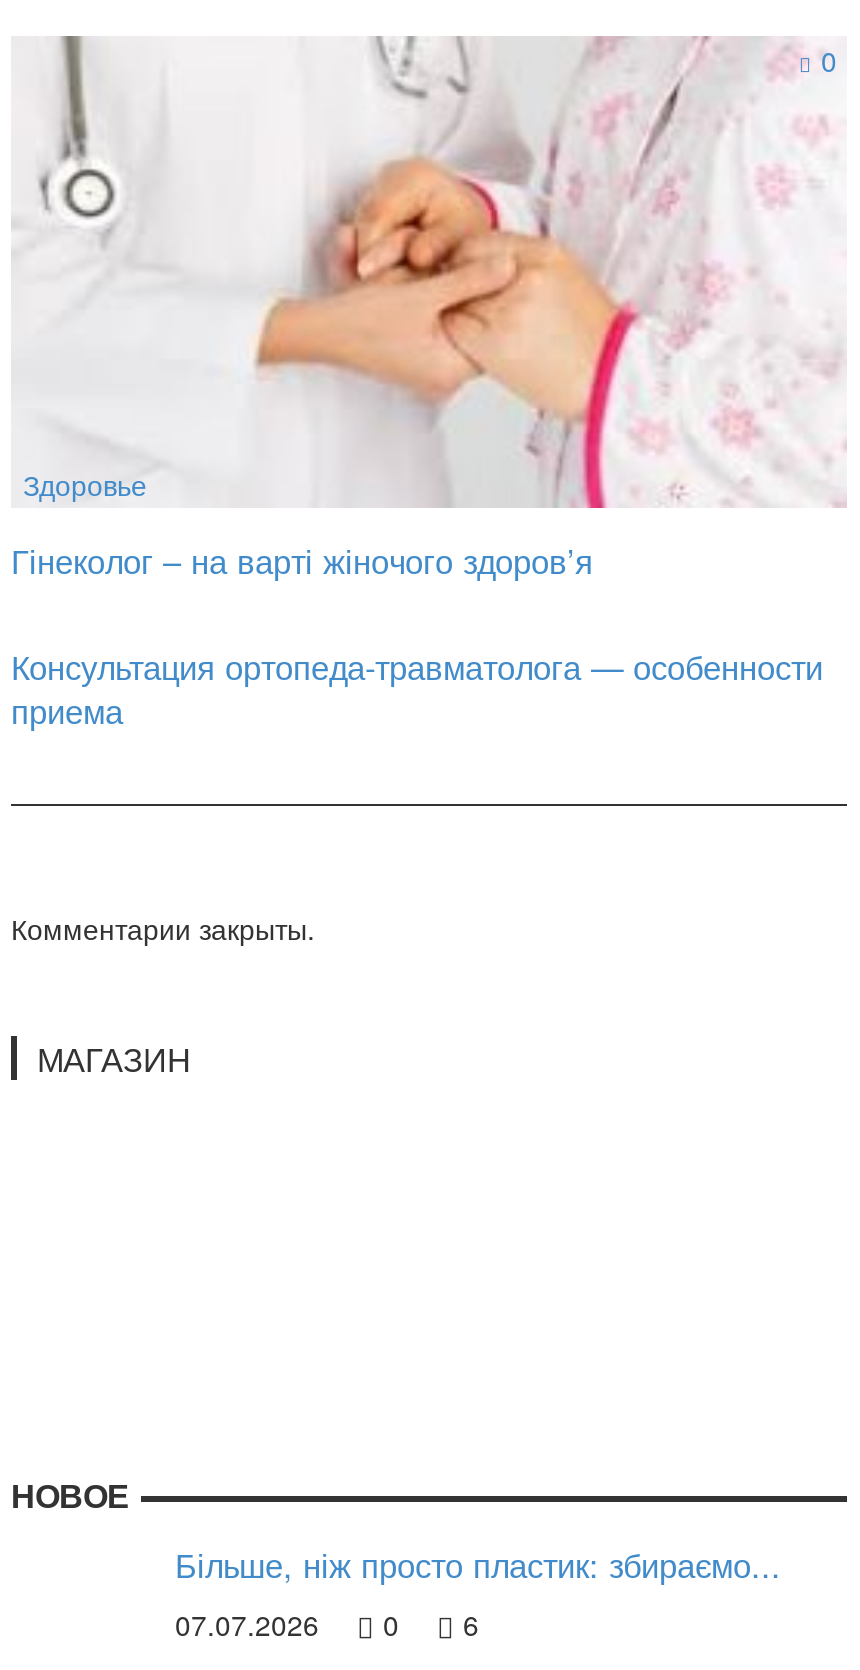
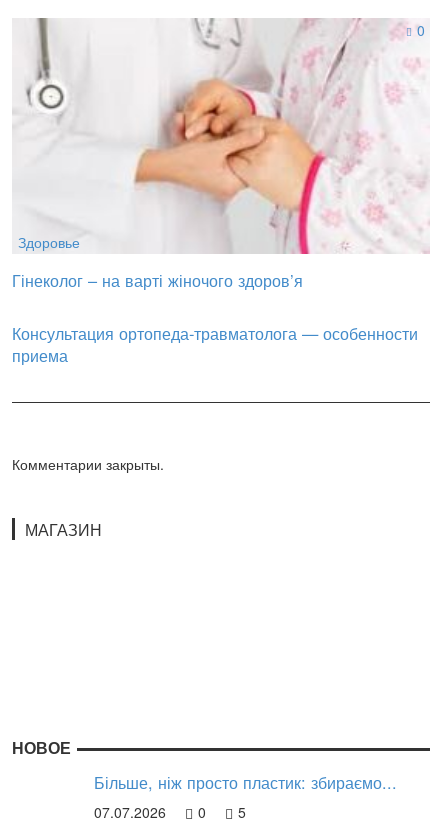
- 07.07.2026 0 6
+ 07.07.2026 0 5
